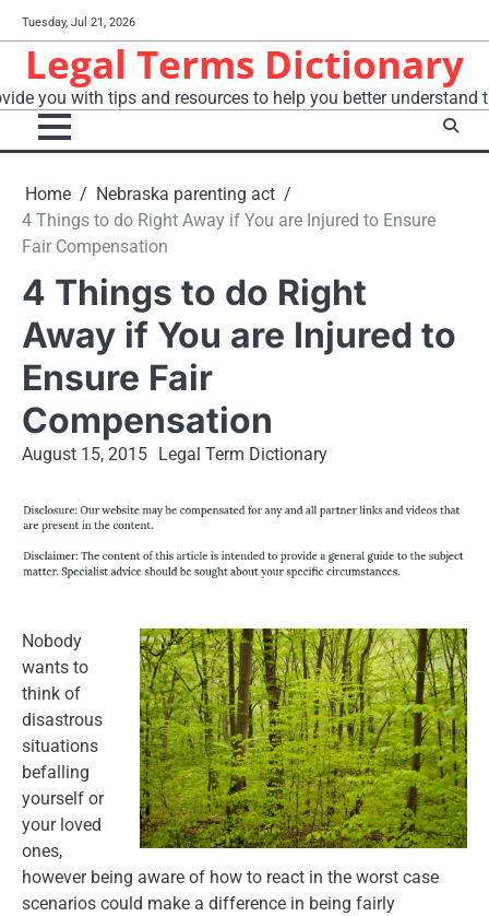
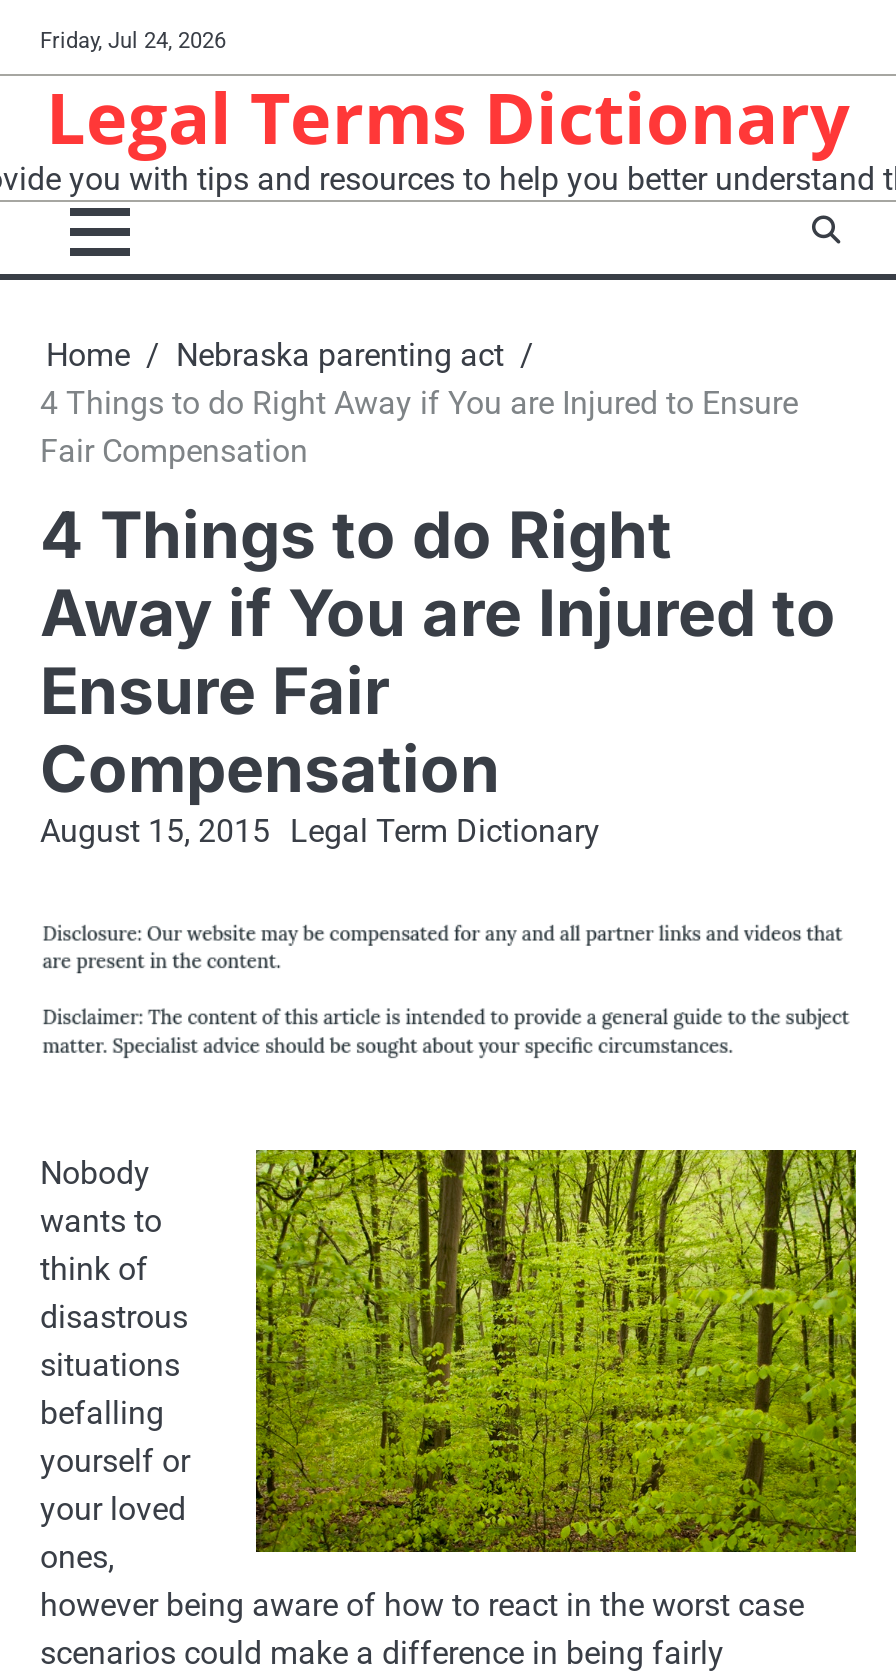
- Tuesday, Jul 21, 2026
+ Friday, Jul 24, 2026
